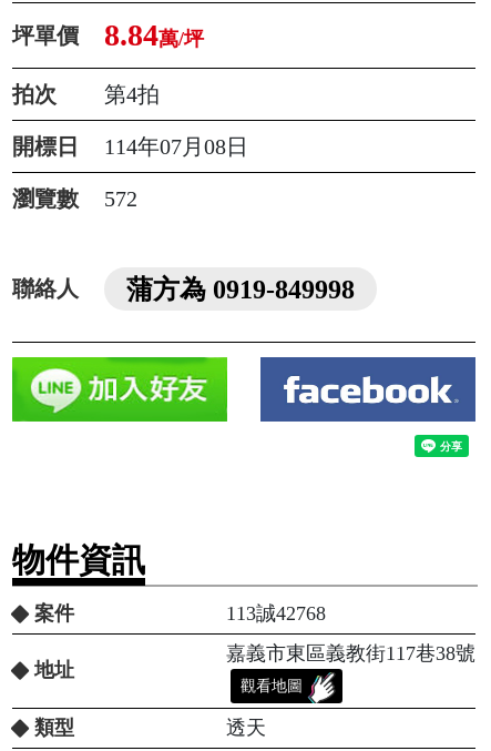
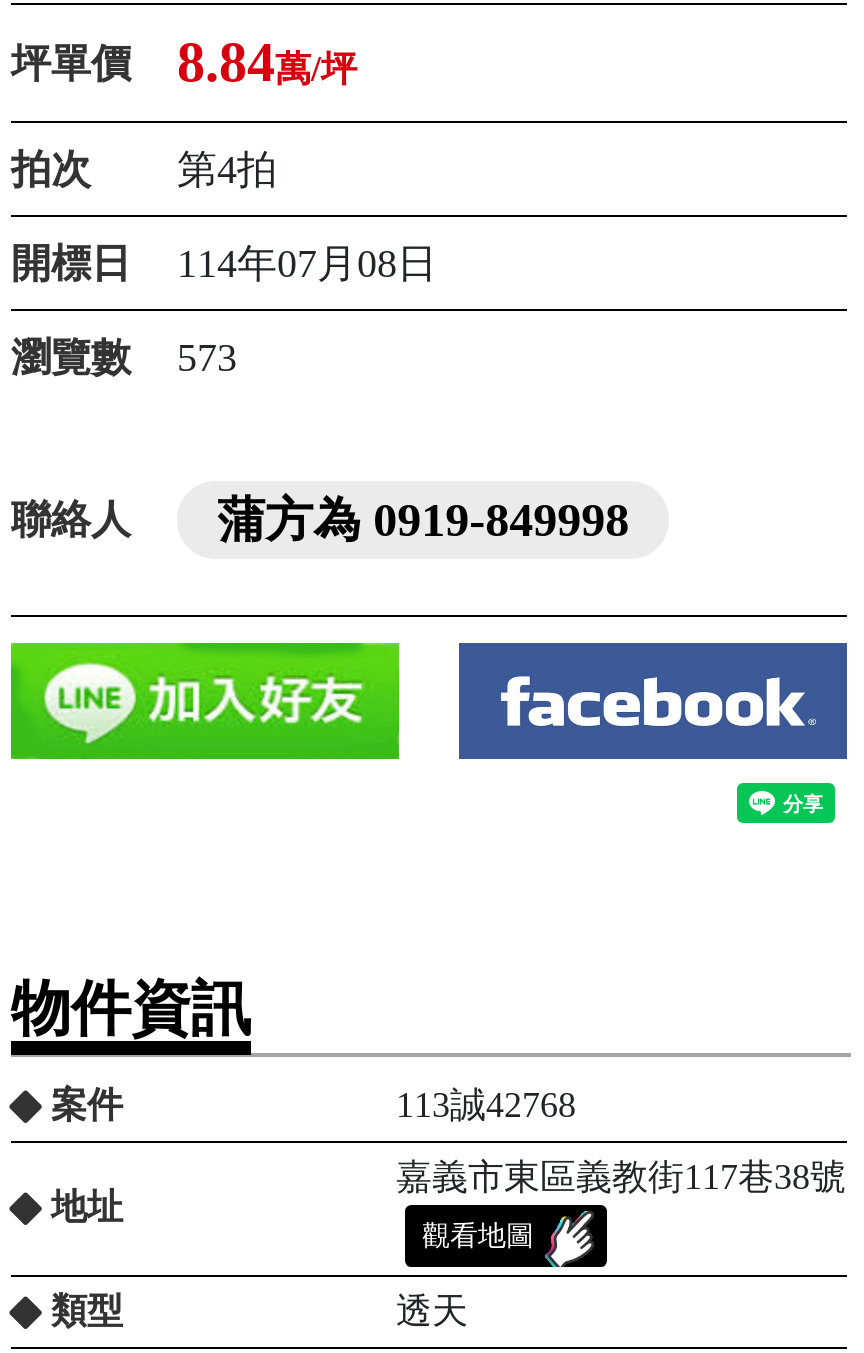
- 瀏覽數 572
+ 瀏覽數 573
